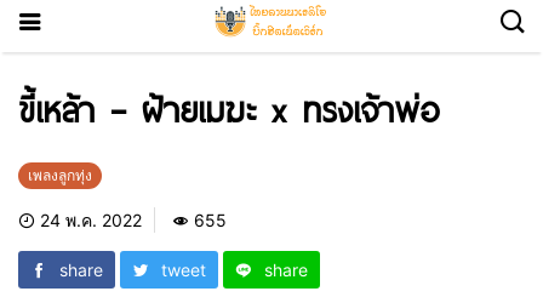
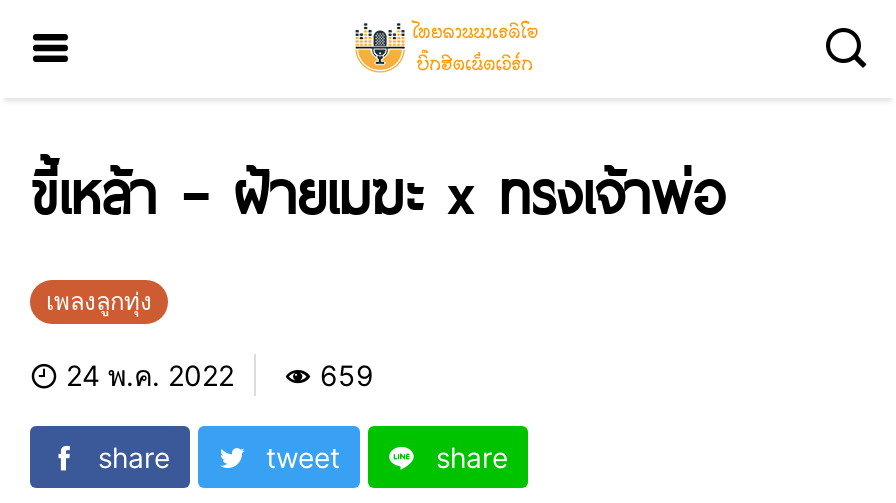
- 655
+ 659
